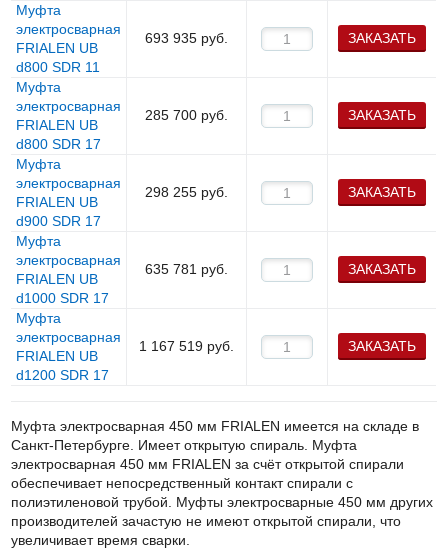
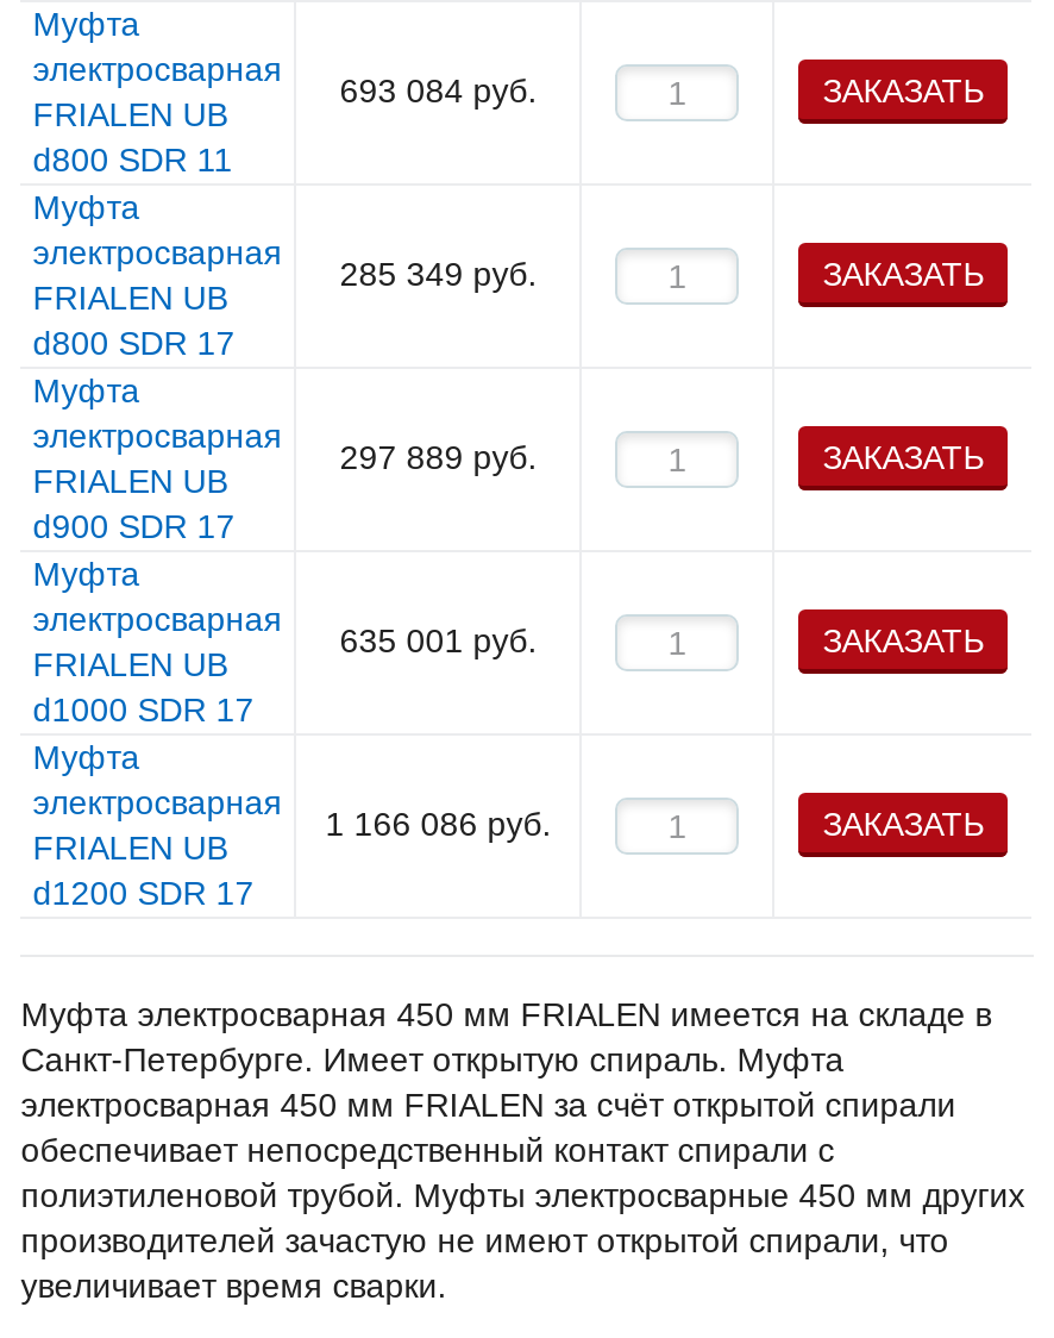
- 693 935 руб.
+ 693 084 руб.

- 285 700 руб.
+ 285 349 руб.

- 298 255 руб.
+ 297 889 руб.

- 635 781 руб.
+ 635 001 руб.

- 1 167 519 руб.
+ 1 166 086 руб.
